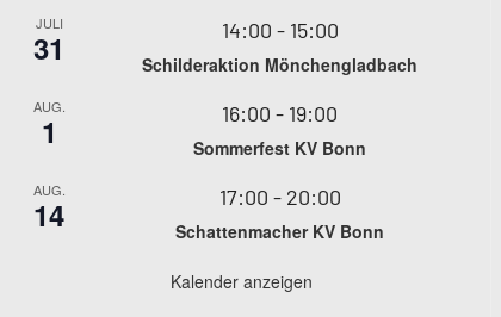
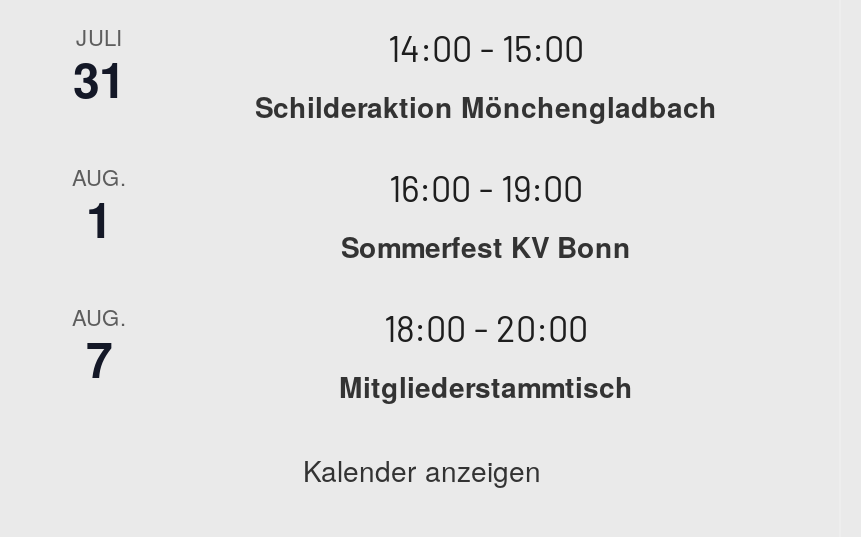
- 14
- 17:00 - 20:00
- Schattenmacher KV Bonn
+ 7
+ 18:00 - 20:00
+ Mitgliederstammtisch
